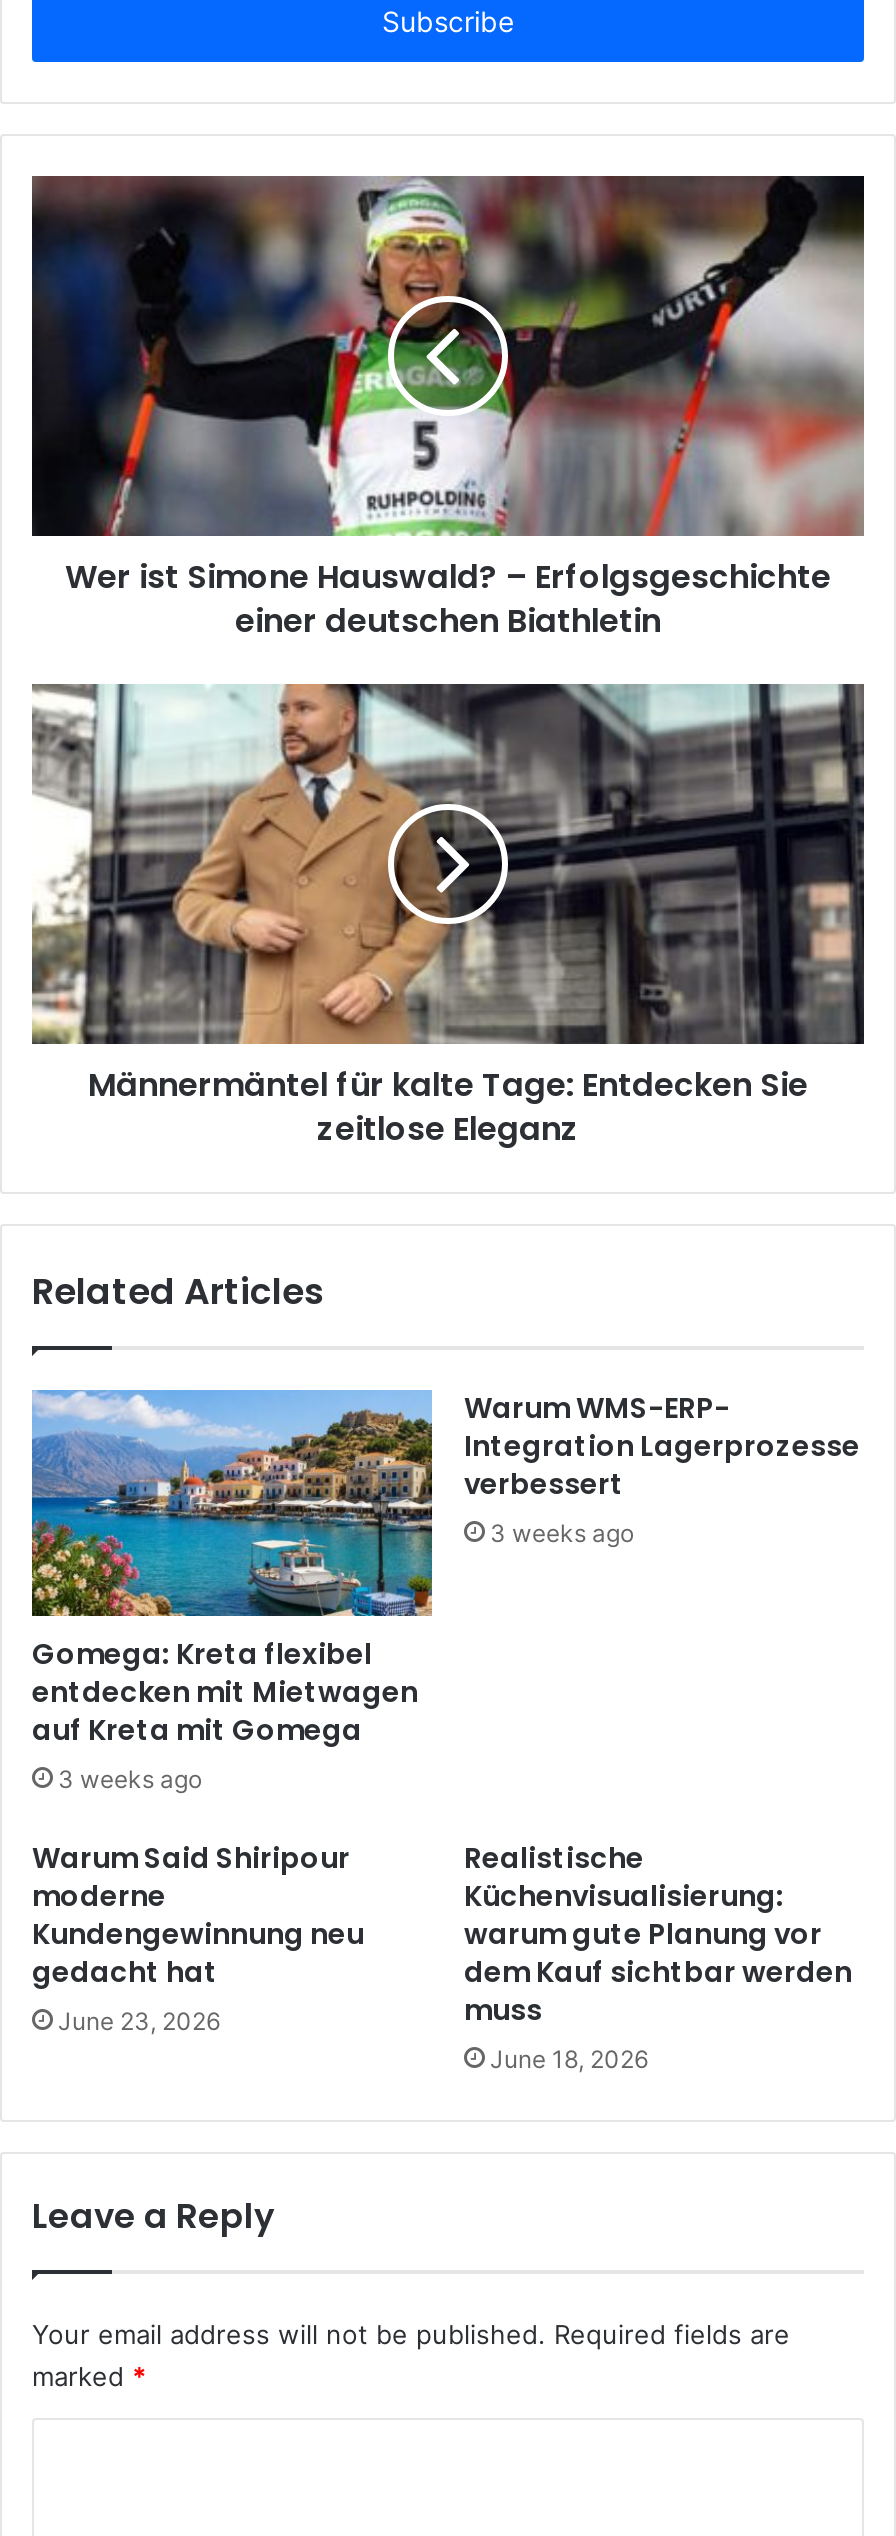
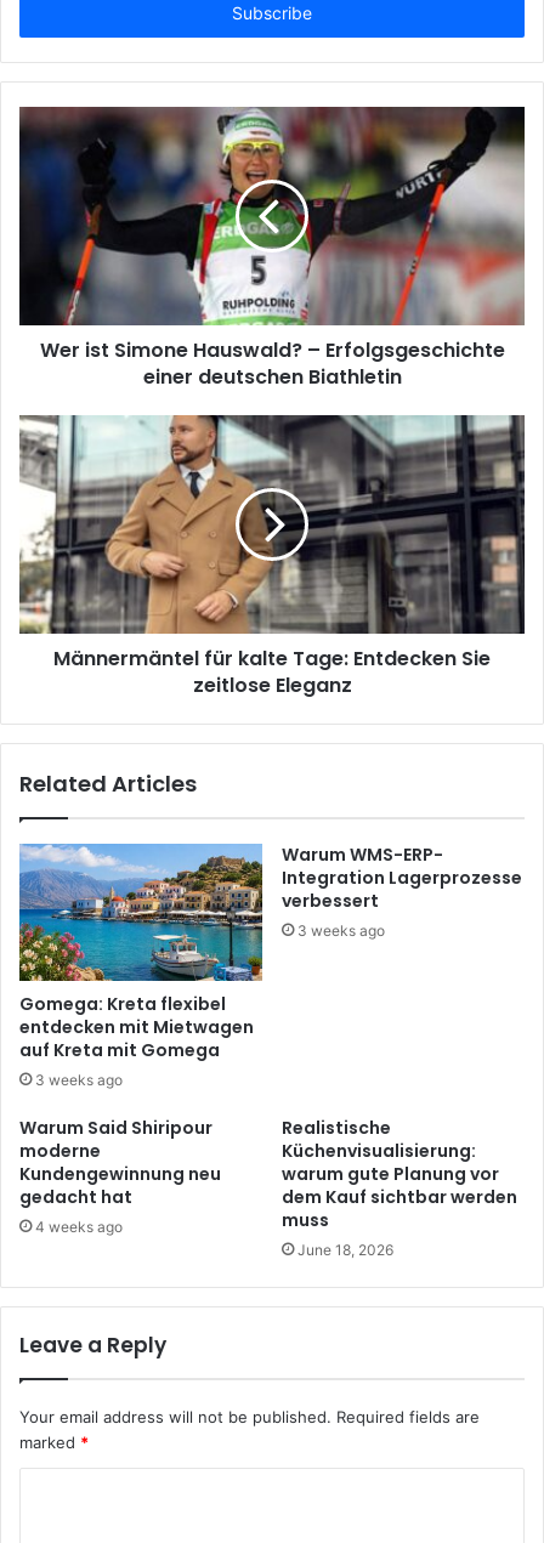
- June 23, 2026
+ 4 weeks ago
